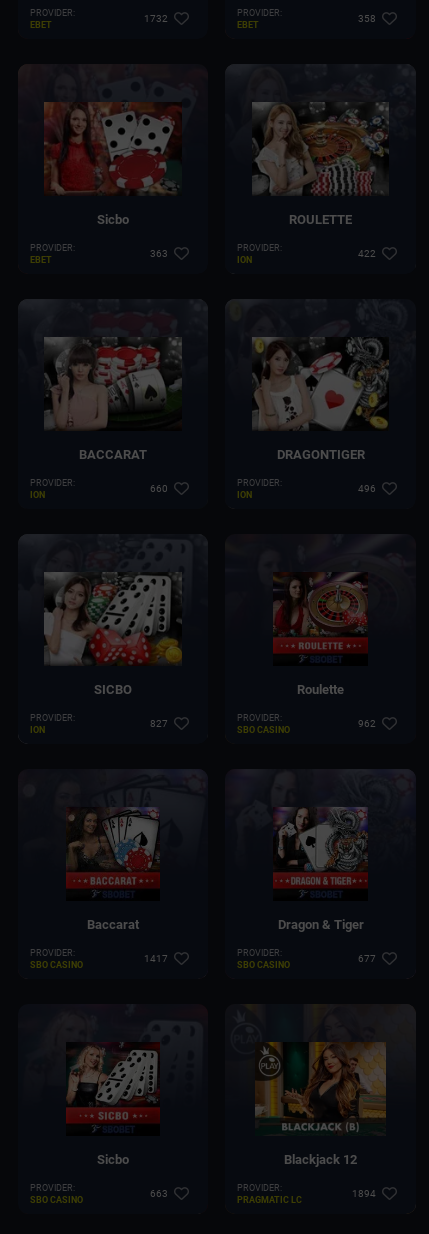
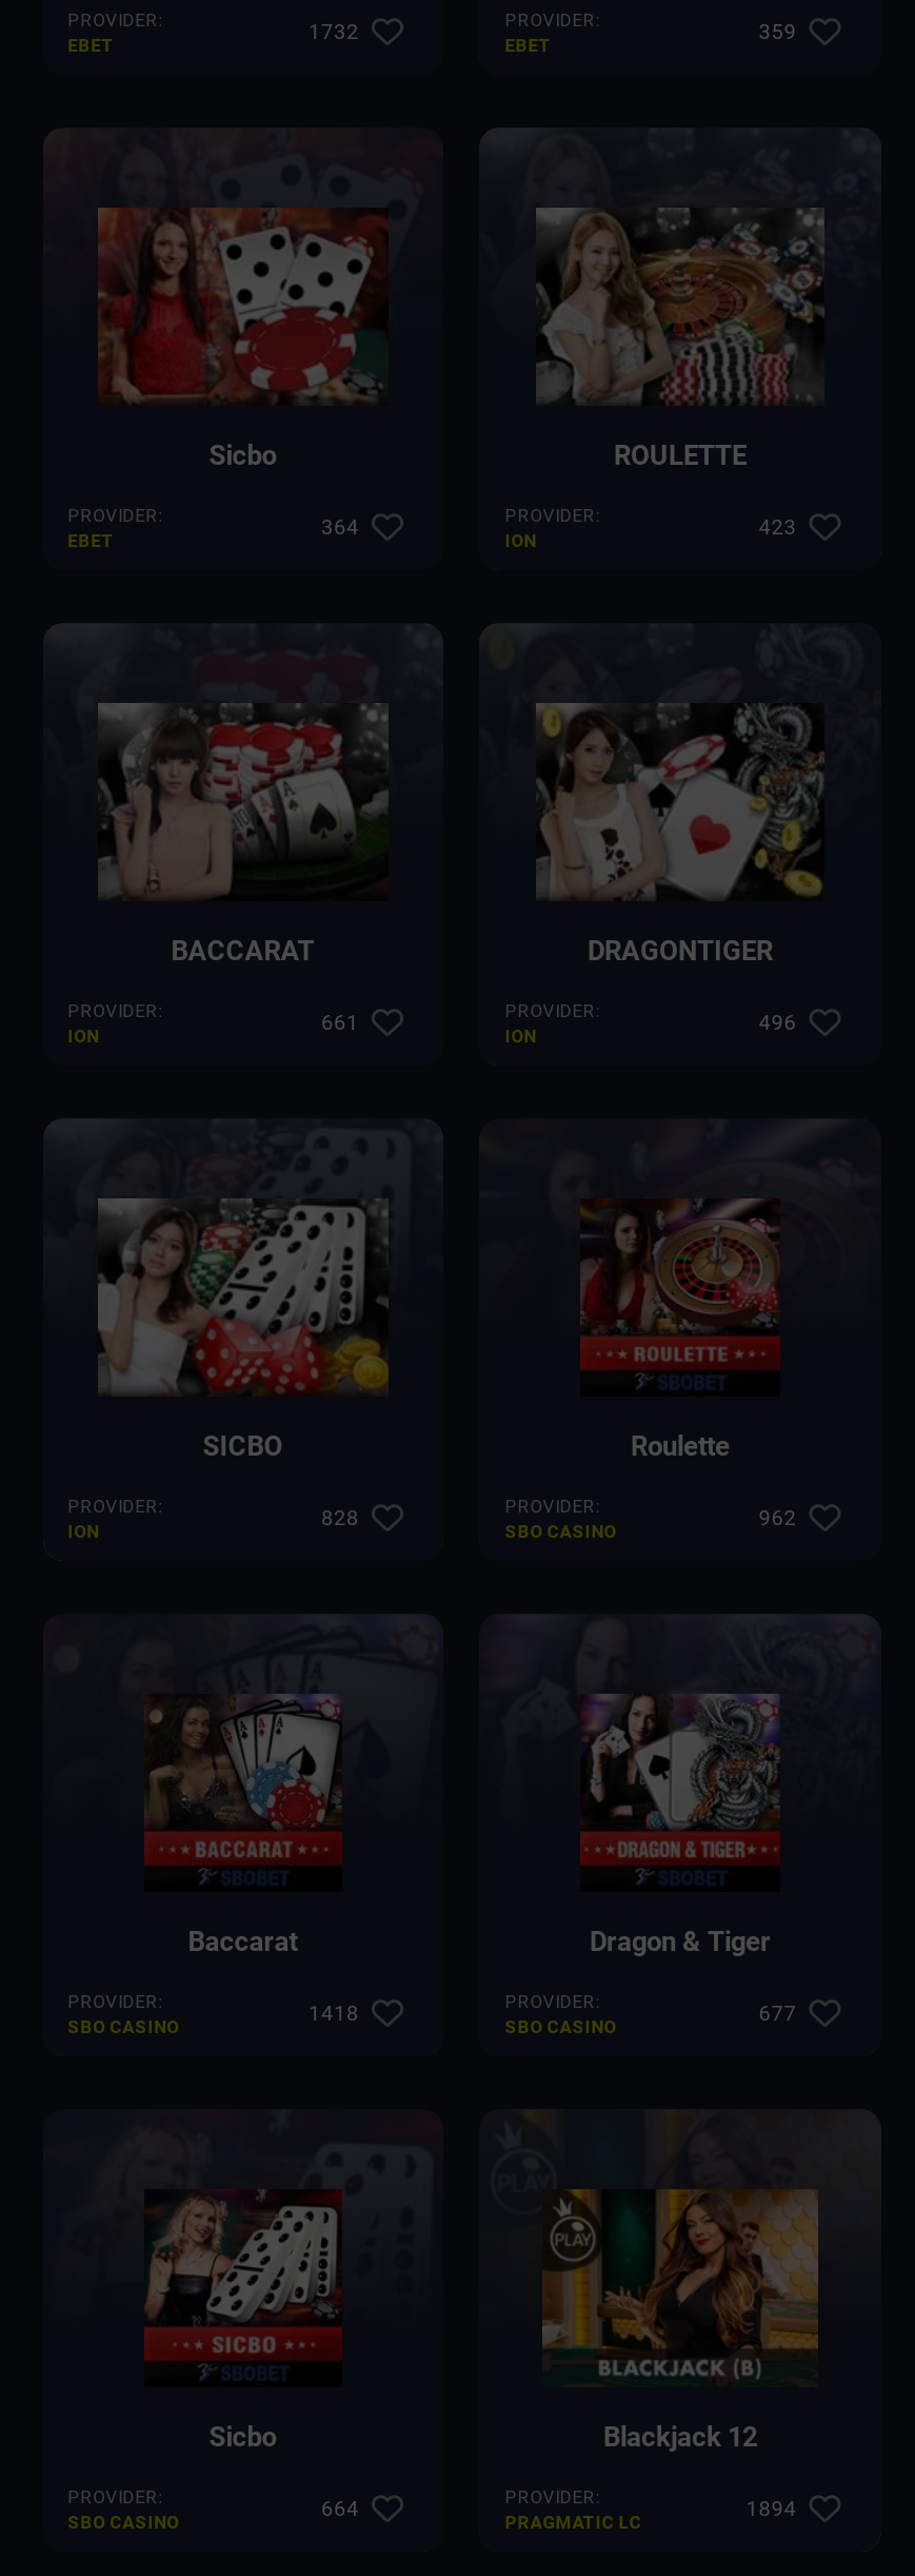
- 358
+ 359

- 363
+ 364

- 422
+ 423

- 660
+ 661

- 827
+ 828

- 1417
+ 1418

- 663
+ 664
